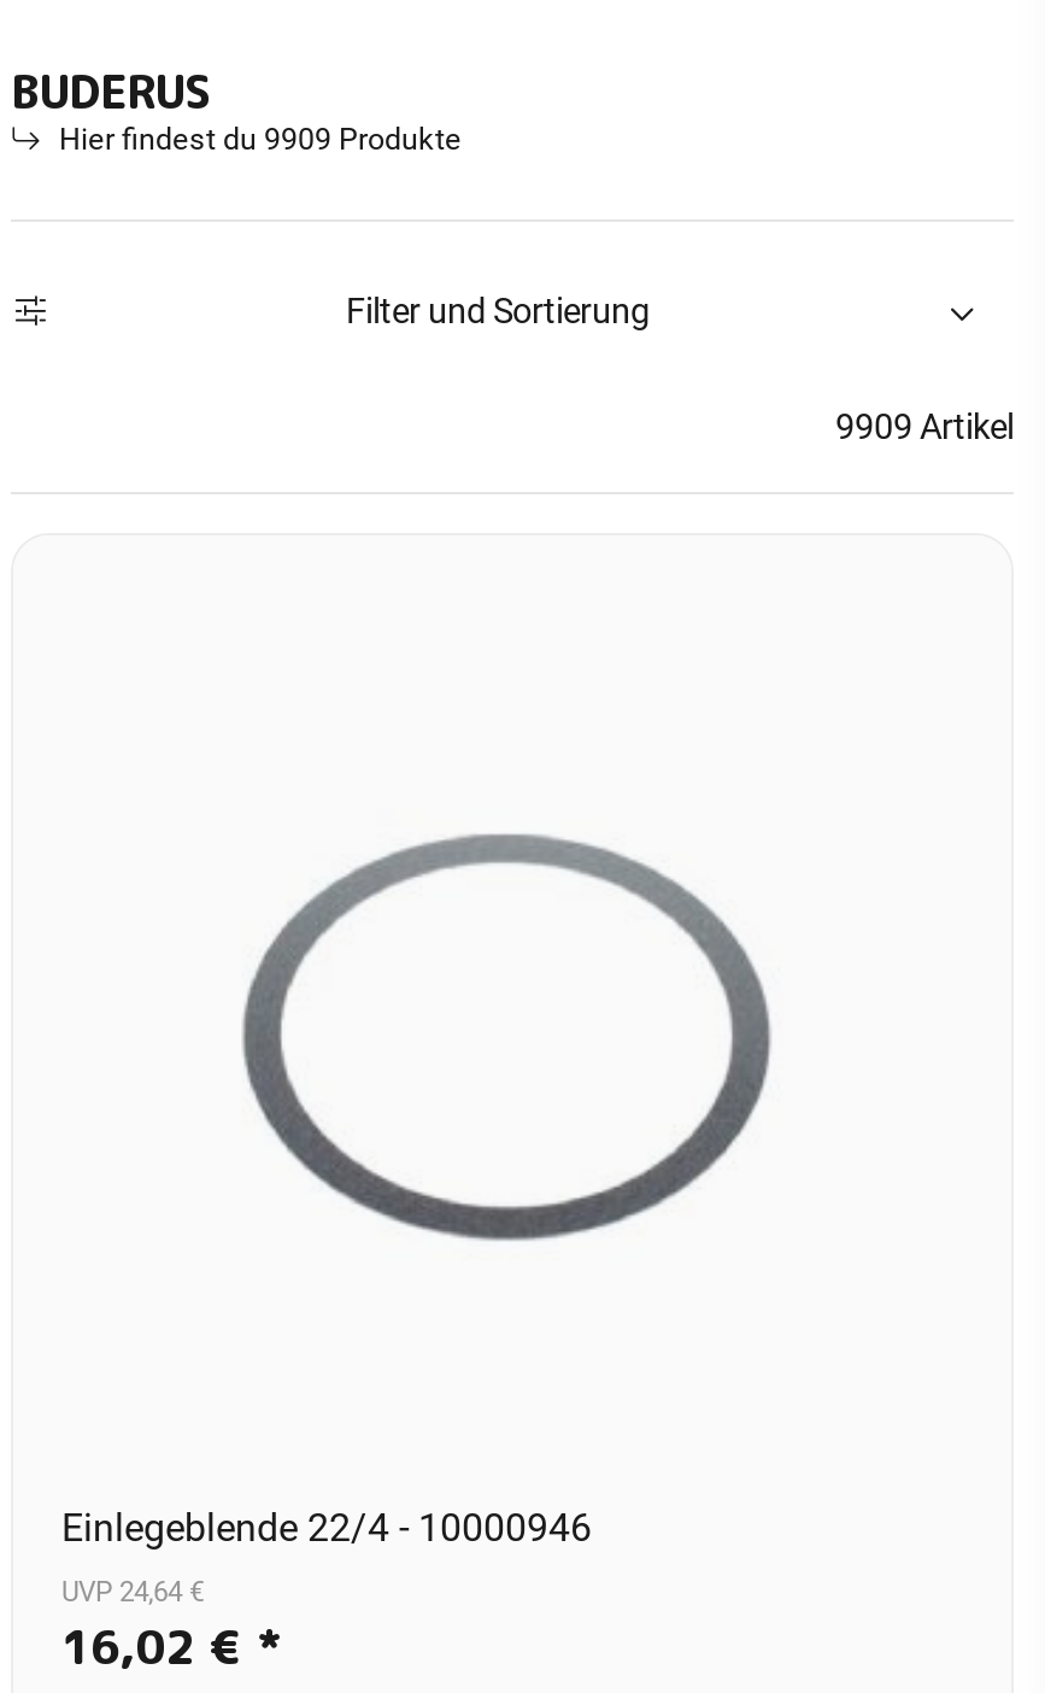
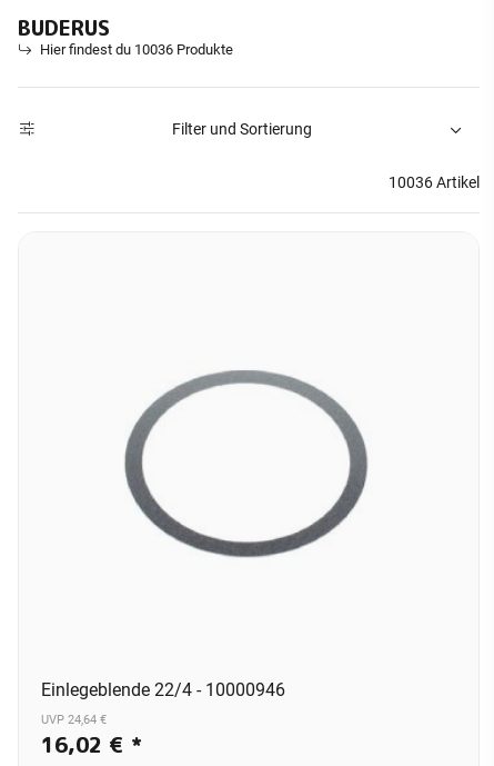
- Hier findest du 9909 Produkte
+ Hier findest du 10036 Produkte

- 9909 Artikel
+ 10036 Artikel
